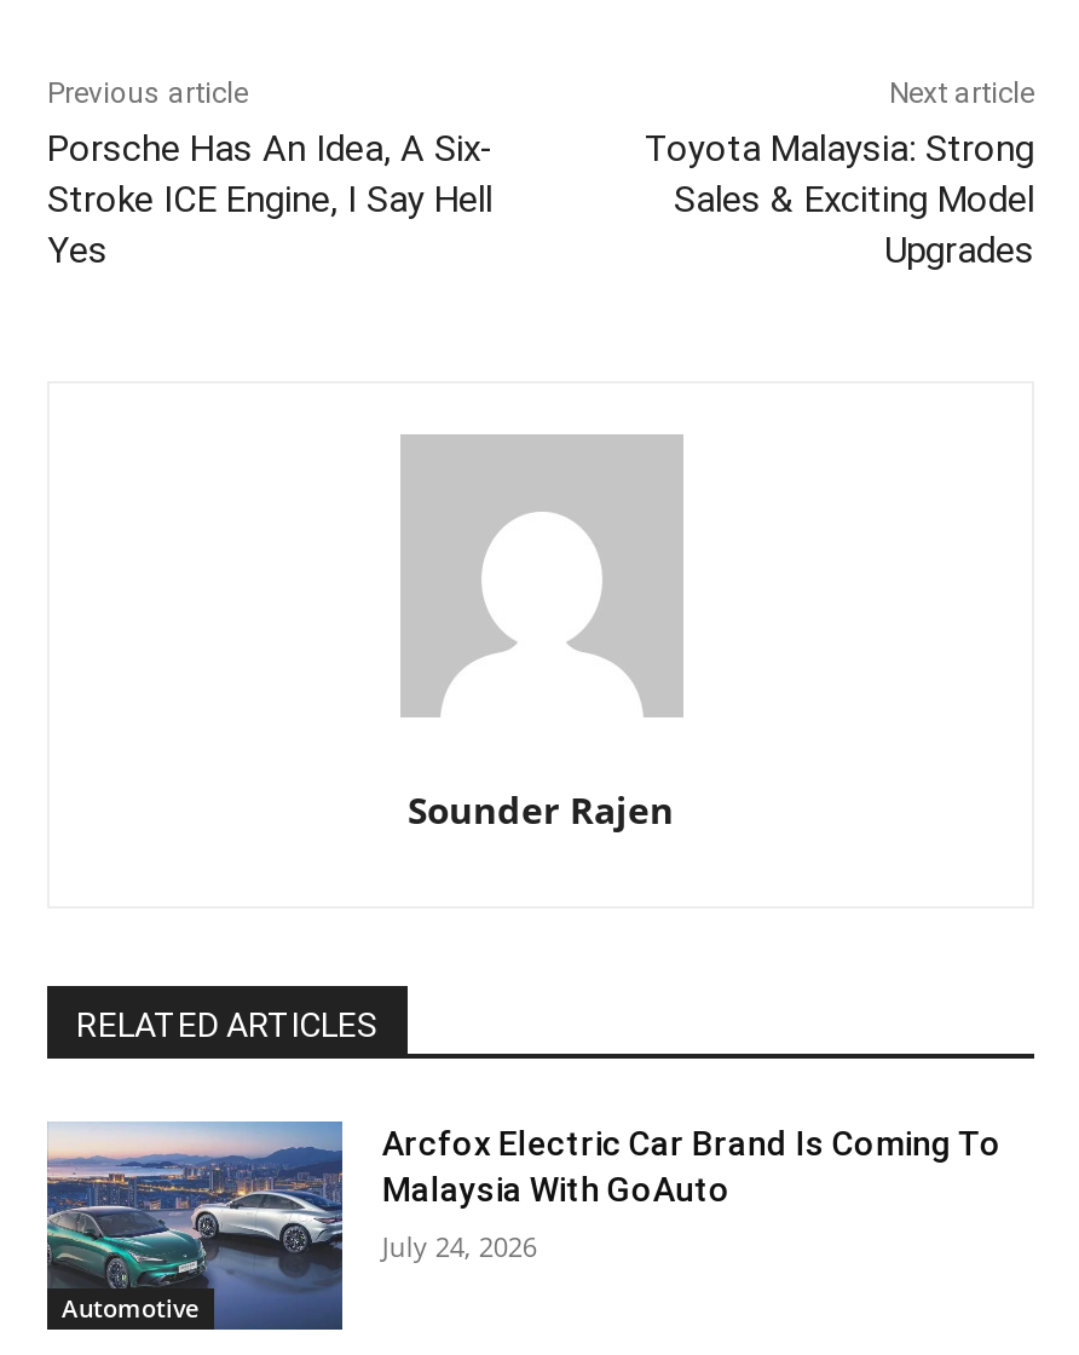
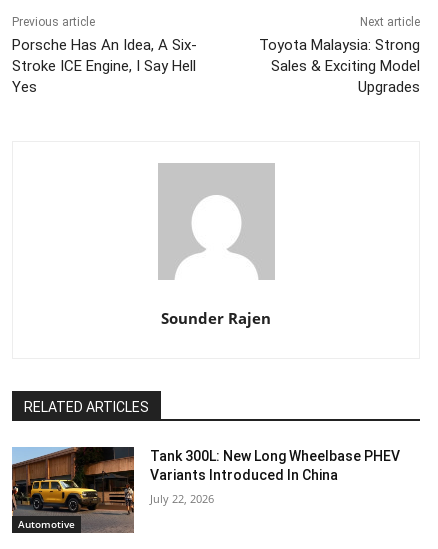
- [image]
- Arcfox Electric Car Brand Is Coming To
- Malaysia With GoAuto
+ [image]
+ Tank 300L: New Long Wheelbase PHEV
+ Variants Introduced In China

- July 24, 2026
+ July 22, 2026
